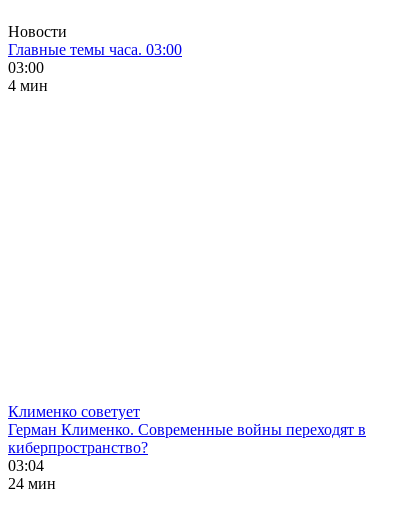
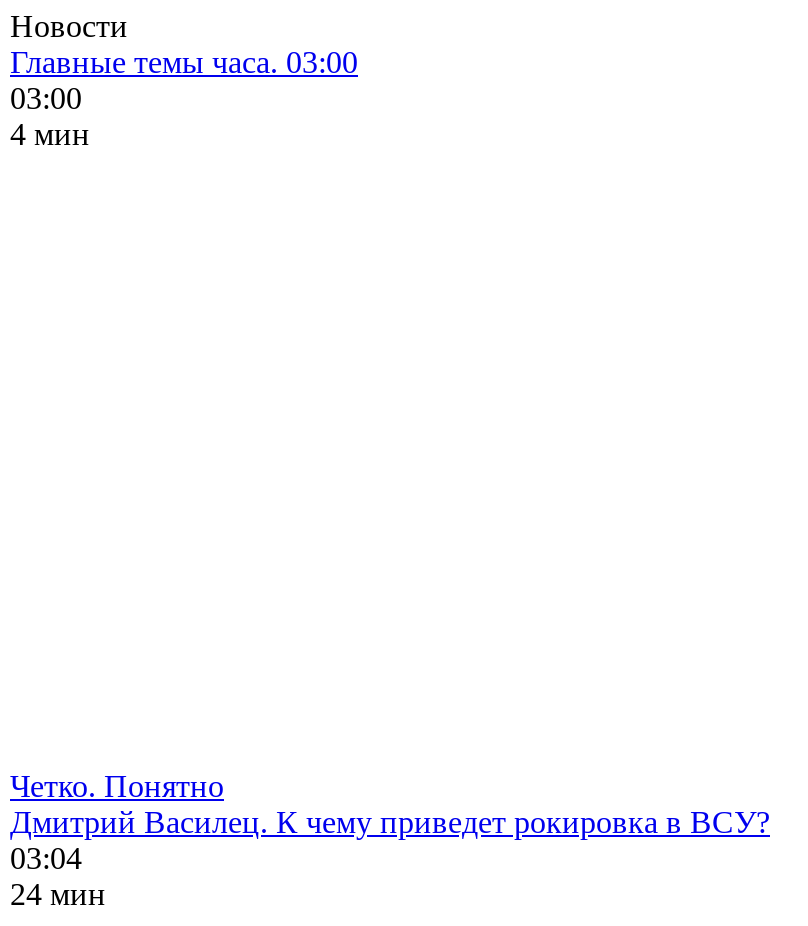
- Клименко советует
- Герман Клименко. Современные войны переходят в
- киберпространство?
+ Четко. Понятно
+ Дмитрий Василец. К чему приведет рокировка в ВСУ?
